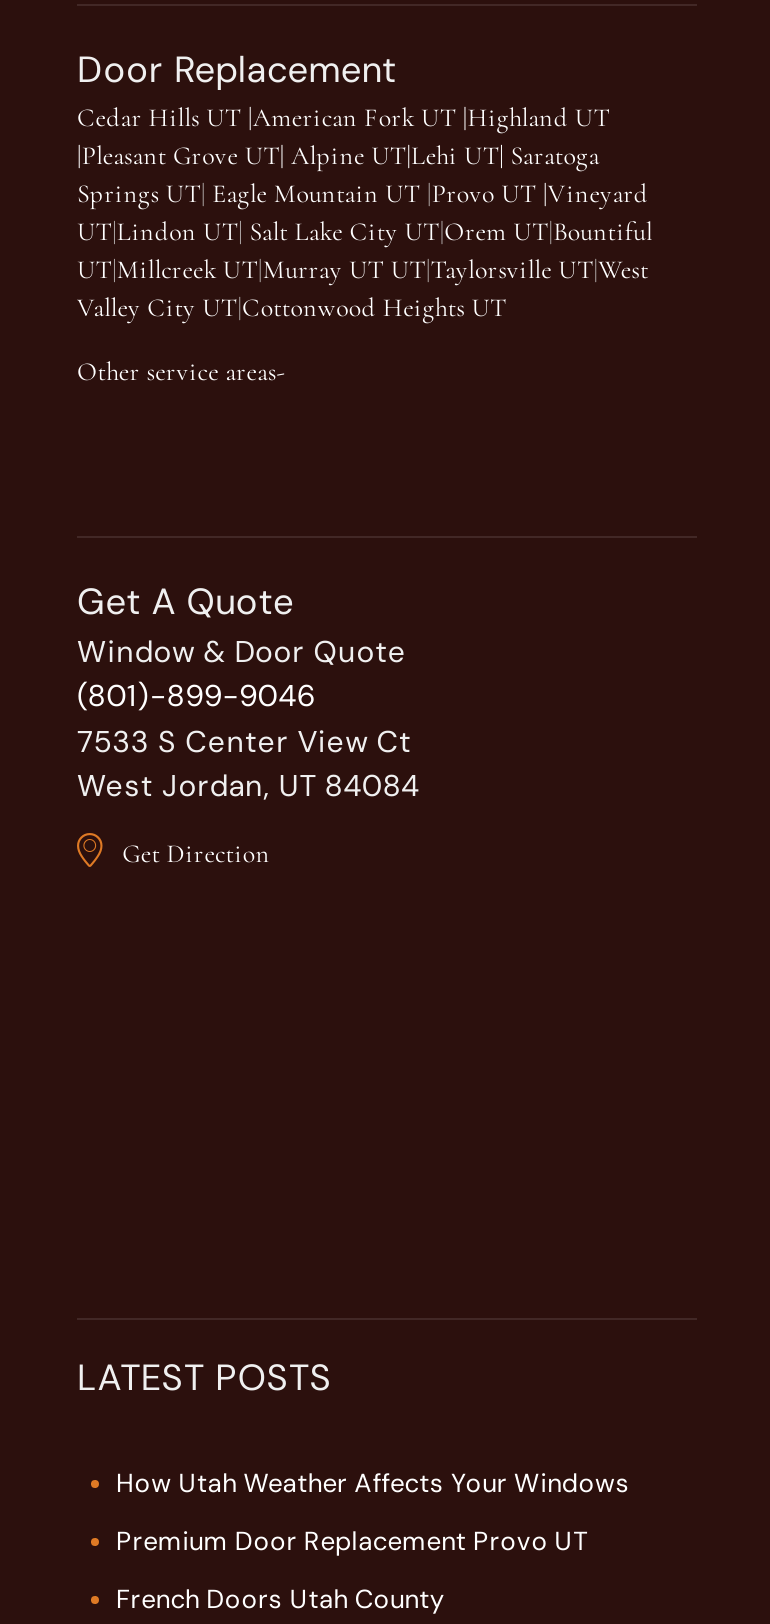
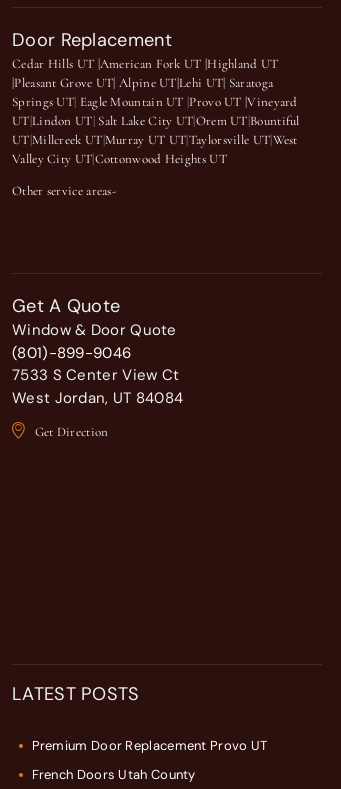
- How Utah Weather Affects Your Windows
